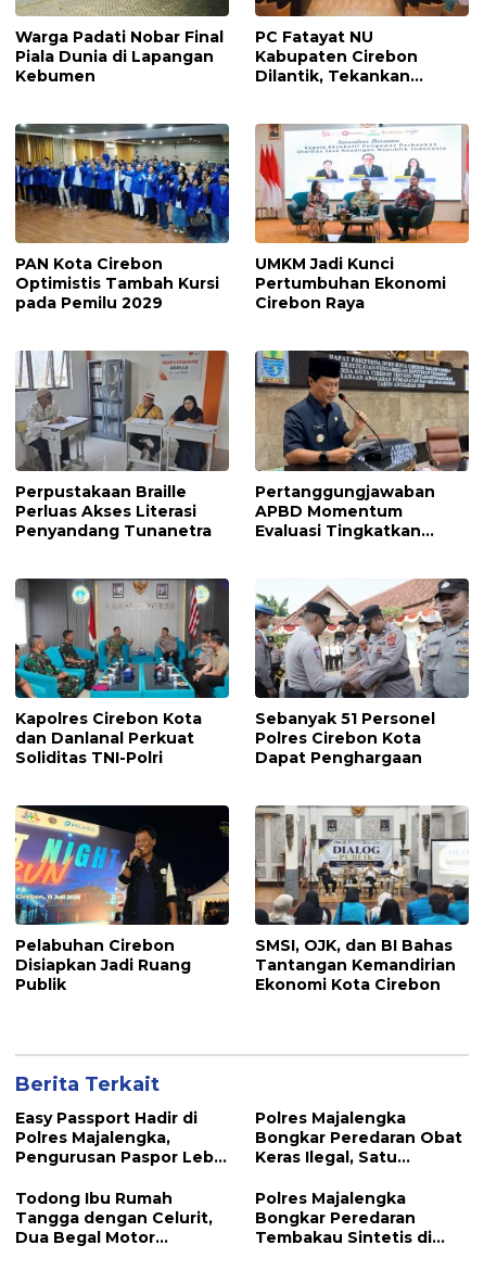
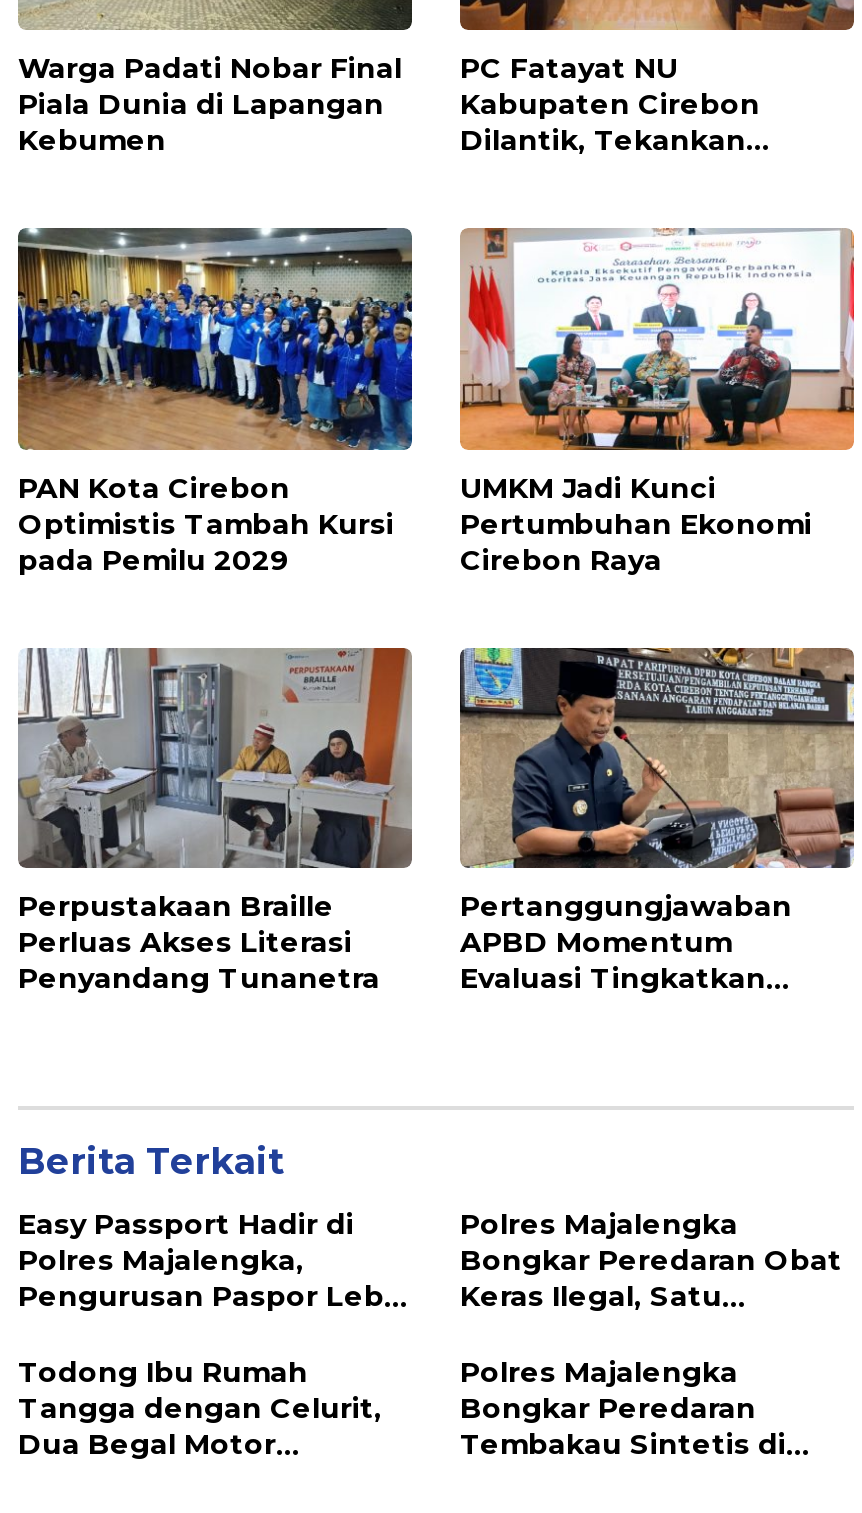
- [image]
- Kapolres Cirebon Kota
- dan Danlanal Perkuat
- Soliditas TNI-Polri

- [image]
- Sebanyak 51 Personel
- Polres Cirebon Kota
- Dapat Penghargaan

- [image]
- Pelabuhan Cirebon
- Disiapkan Jadi Ruang
- Publik

- [image]
- SMSI, OJK, dan BI Bahas
- Tantangan Kemandirian
- Ekonomi Kota Cirebon
